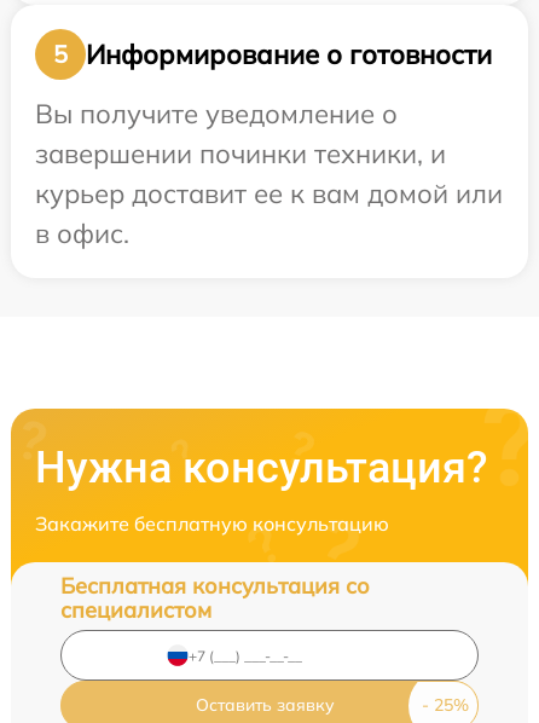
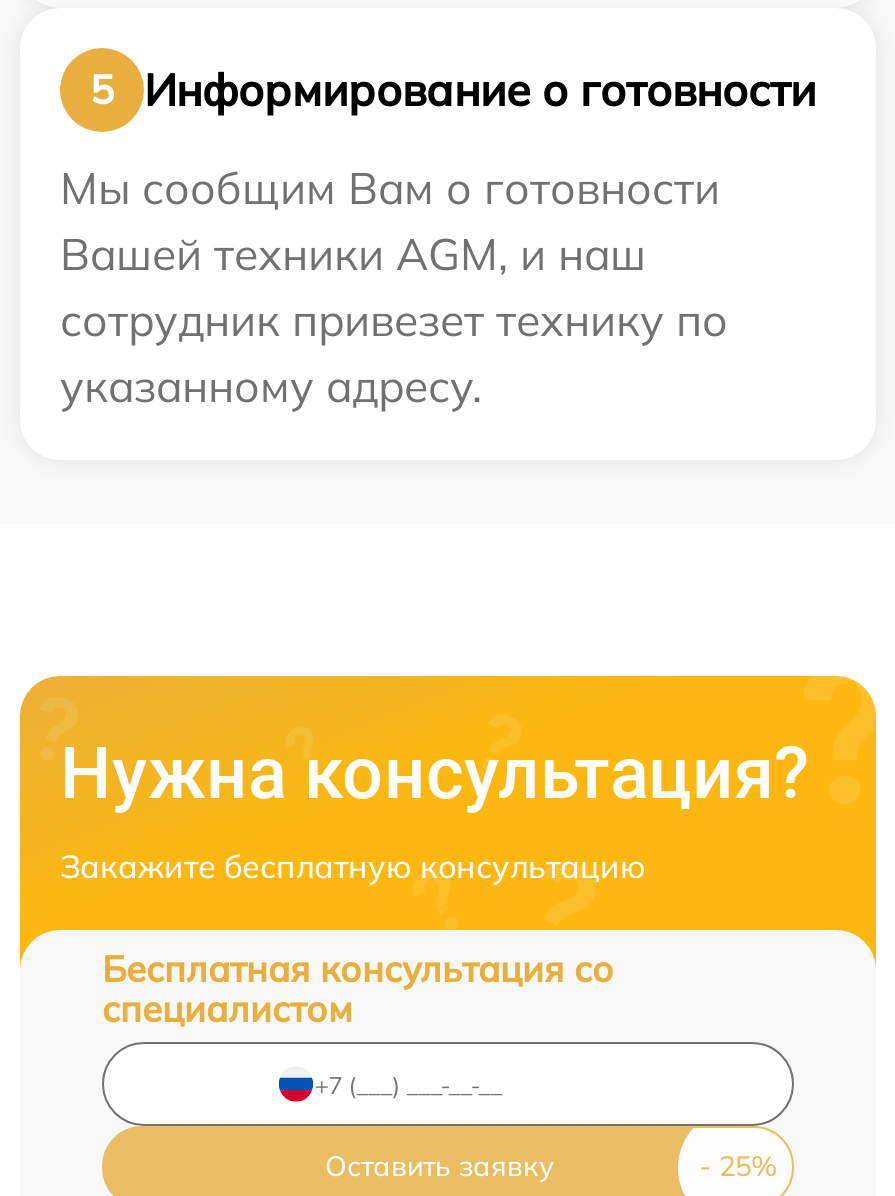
- Вы получите уведомление о
- завершении починки техники, и
- курьер доставит ее к вам домой или
- в офис.
+ Мы сообщим Вам о готовности
+ Вашей техники AGM, и наш
+ сотрудник привезет технику по
+ указанному адресу.
